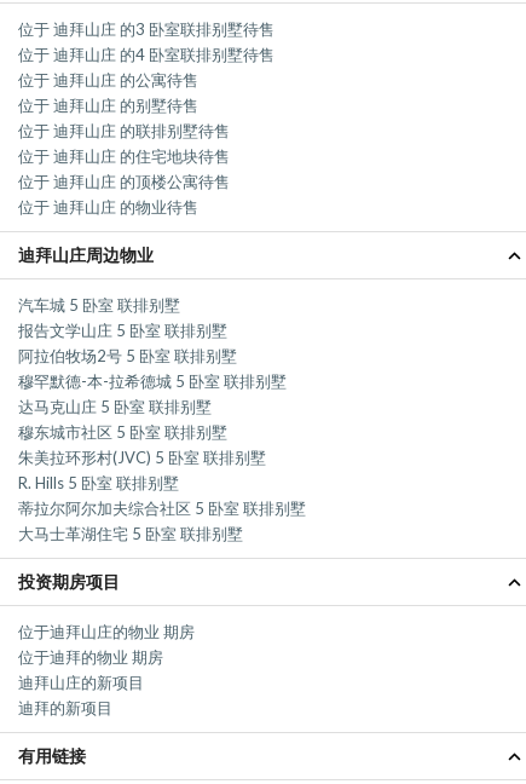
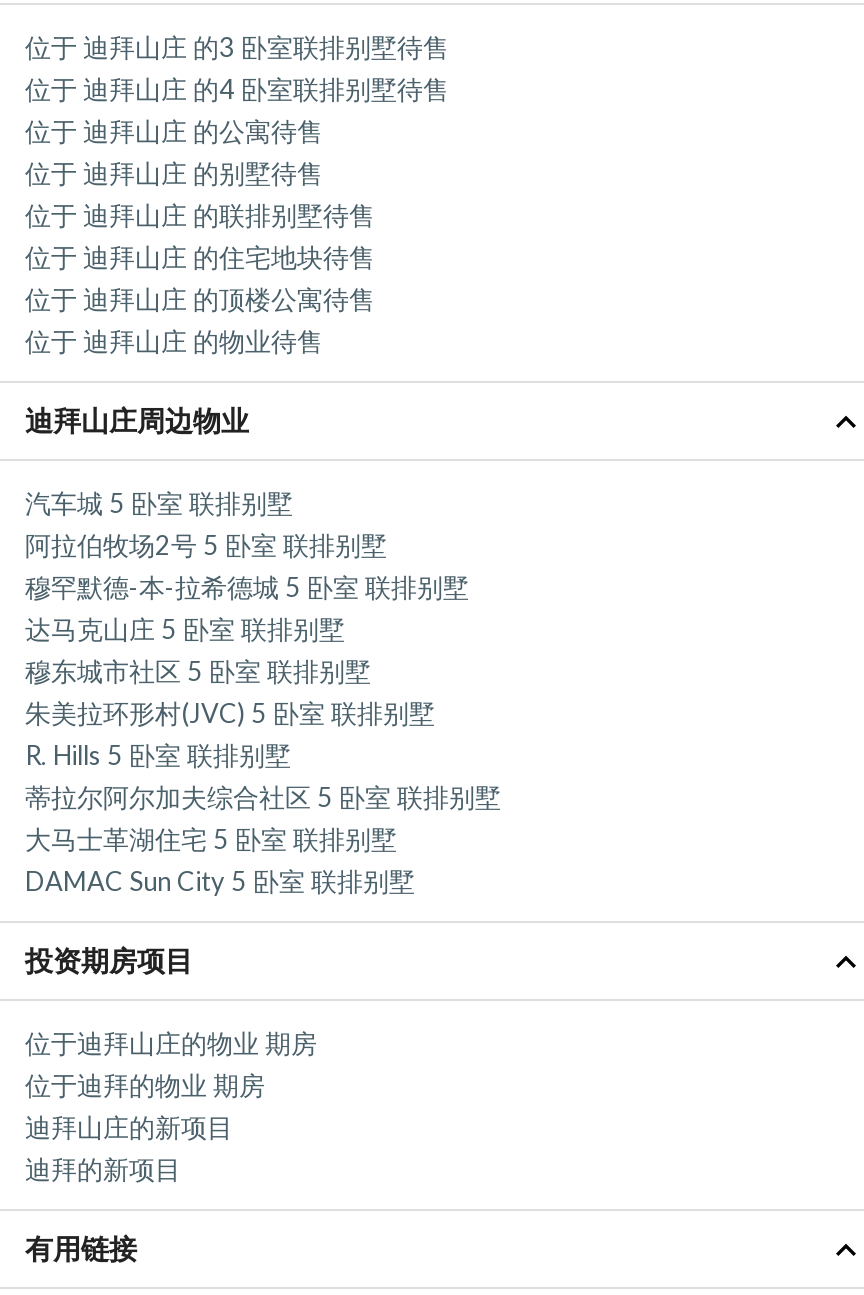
- 报告文学山庄 5 卧室 联排别墅

moved up: 阿拉伯牧场2号 5 卧室 联排别墅 | 穆罕默德-本-拉希德城 5 卧室 联排别墅 | 达马克山庄 5 卧室 联排别墅 | 穆东城市社区 5 卧室 联排别墅 | 朱美拉环形村(JVC) 5 卧室 联排别墅 | R. Hills 5 卧室 联排别墅 | 蒂拉尔阿尔加夫综合社区 5 卧室 联排别墅 | 大马士革湖住宅 5 卧室 联排别墅

+ DAMAC Sun City 5 卧室 联排别墅
